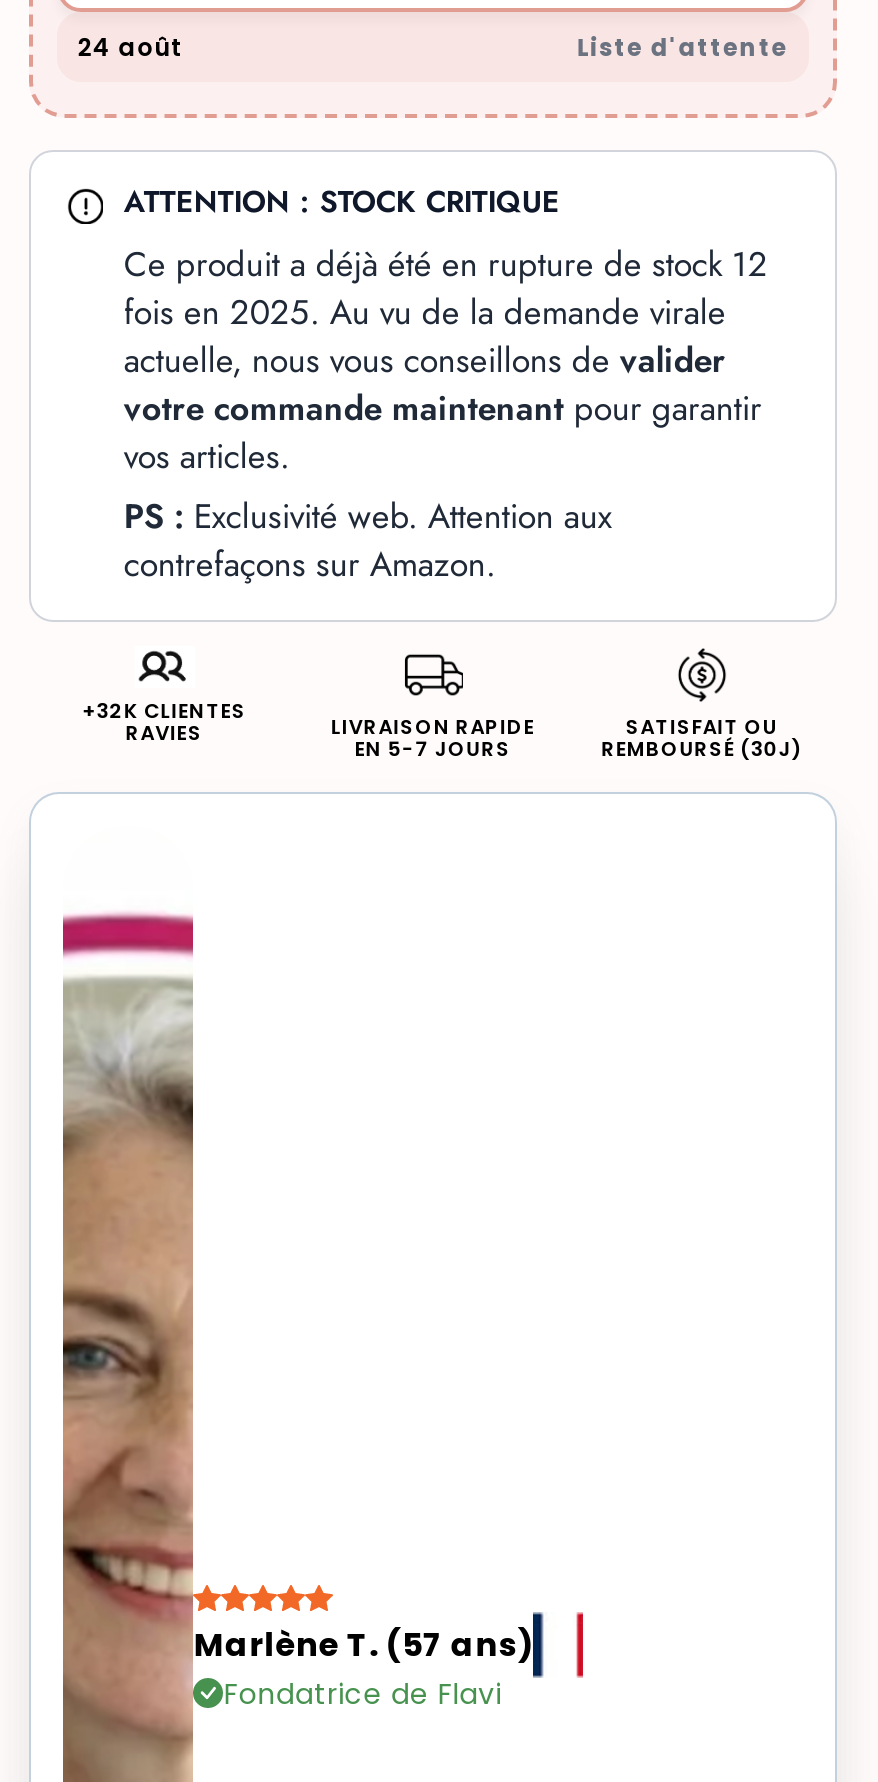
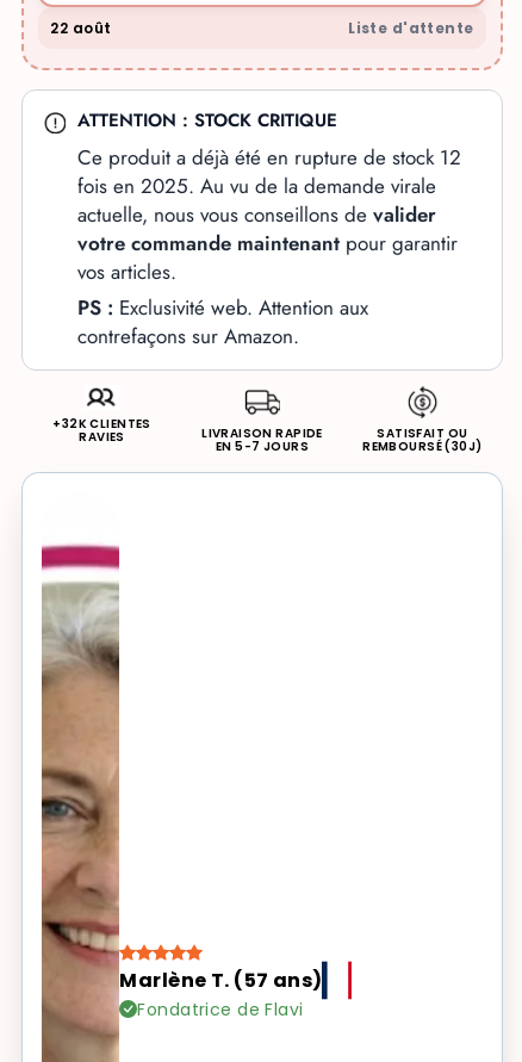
- 24 août
+ 22 août
